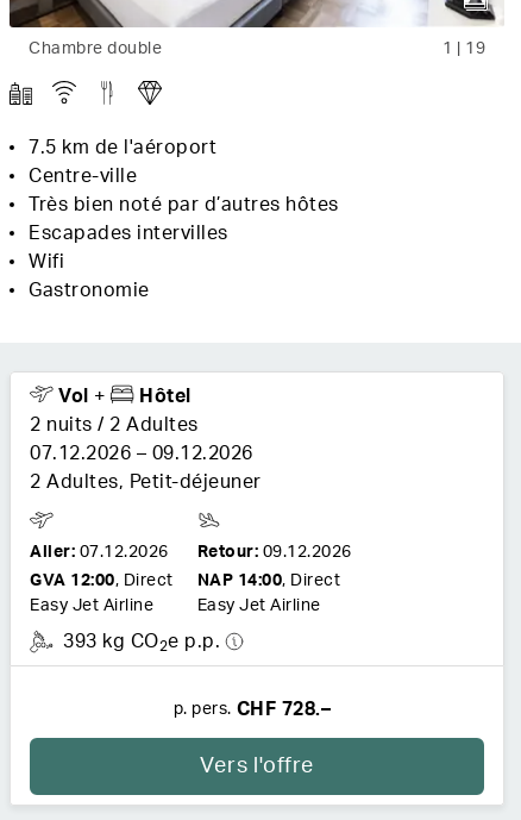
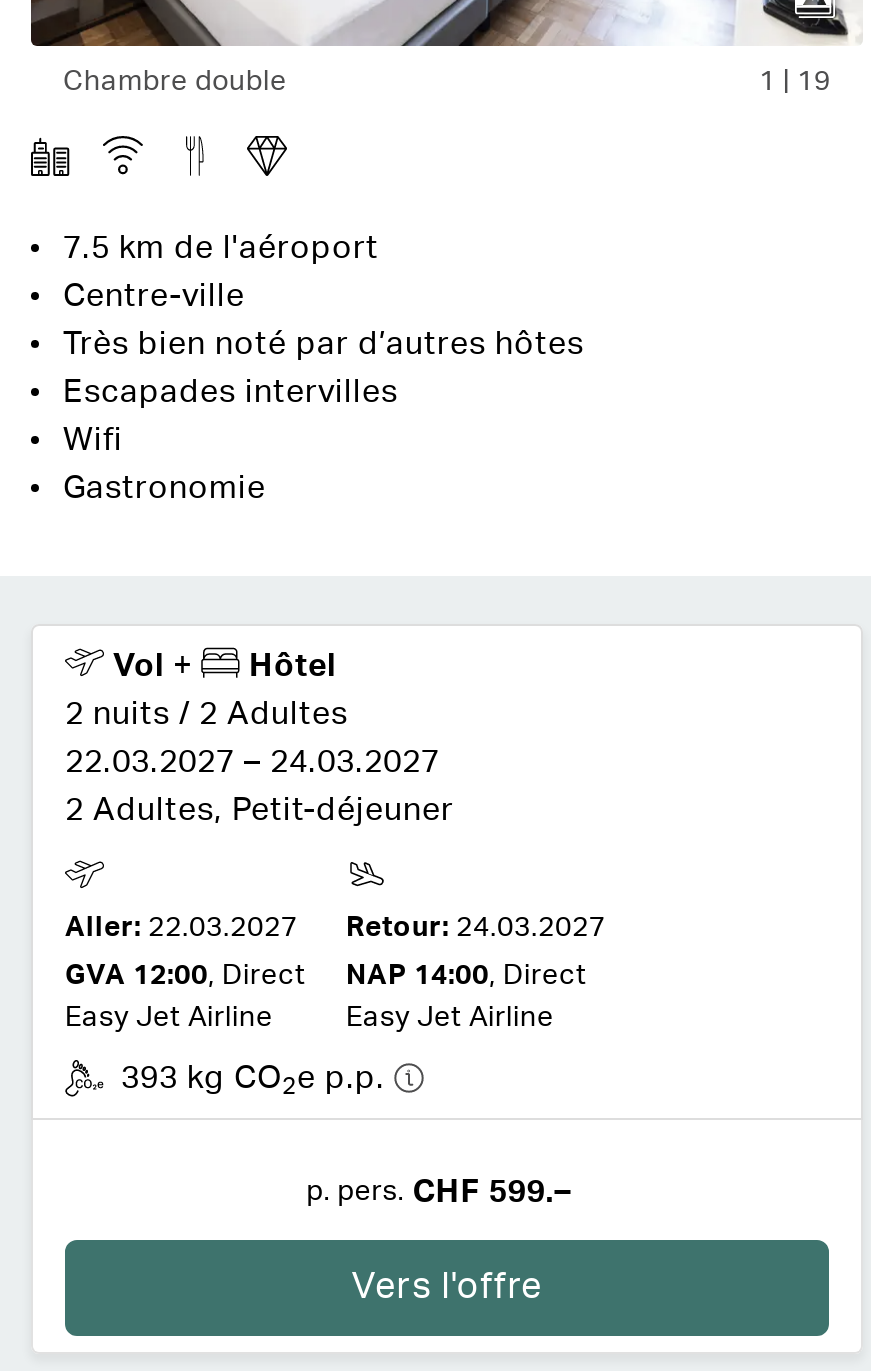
- 07.12.2026 – 09.12.2026
+ 22.03.2027 – 24.03.2027

- Aller: 07.12.2026
+ Aller: 22.03.2027

- Retour: 09.12.2026
+ Retour: 24.03.2027

- p. pers. CHF 728.–
+ p. pers. CHF 599.–
